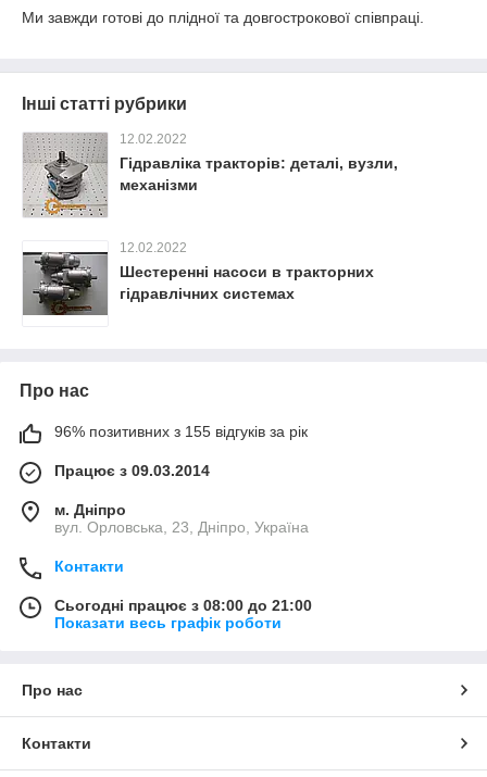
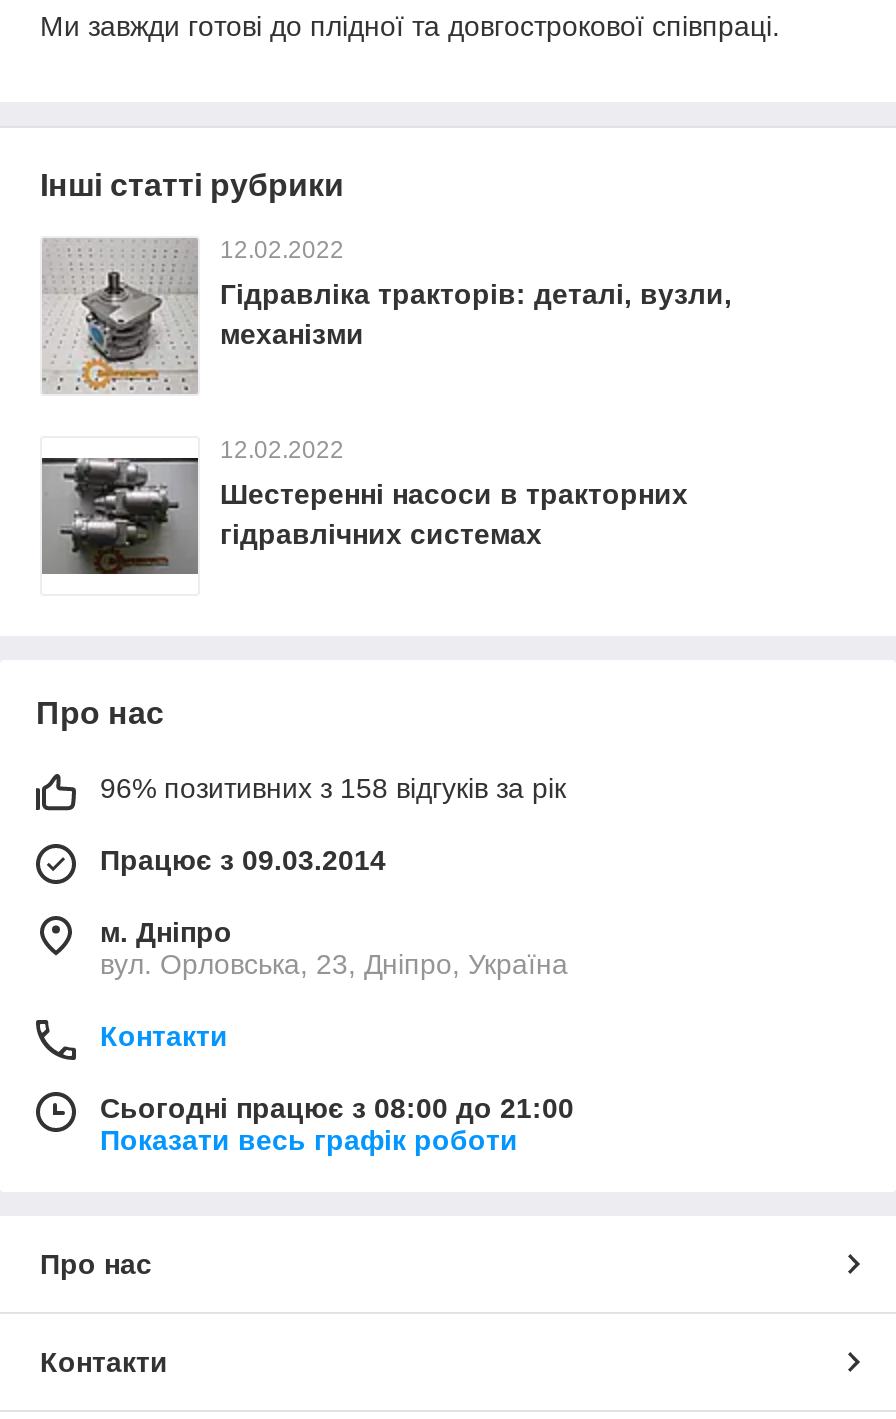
- 96% позитивних з 155 відгуків за рік
+ 96% позитивних з 158 відгуків за рік
